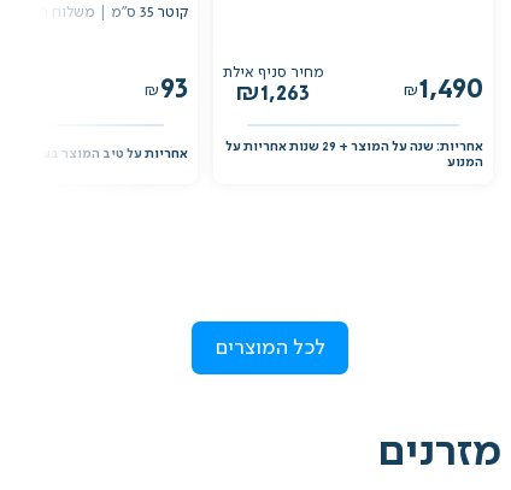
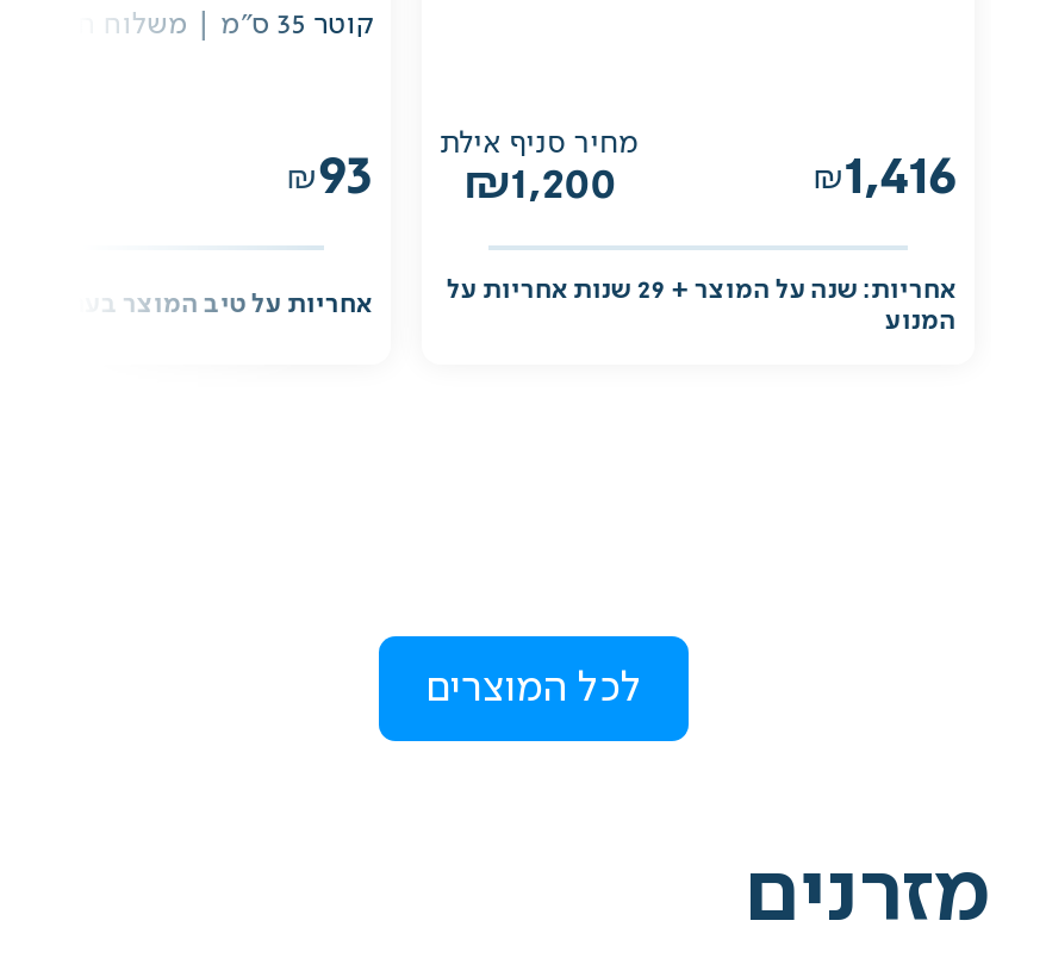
- 1,490
+ 1,416

- 1,263
+ 1,200
